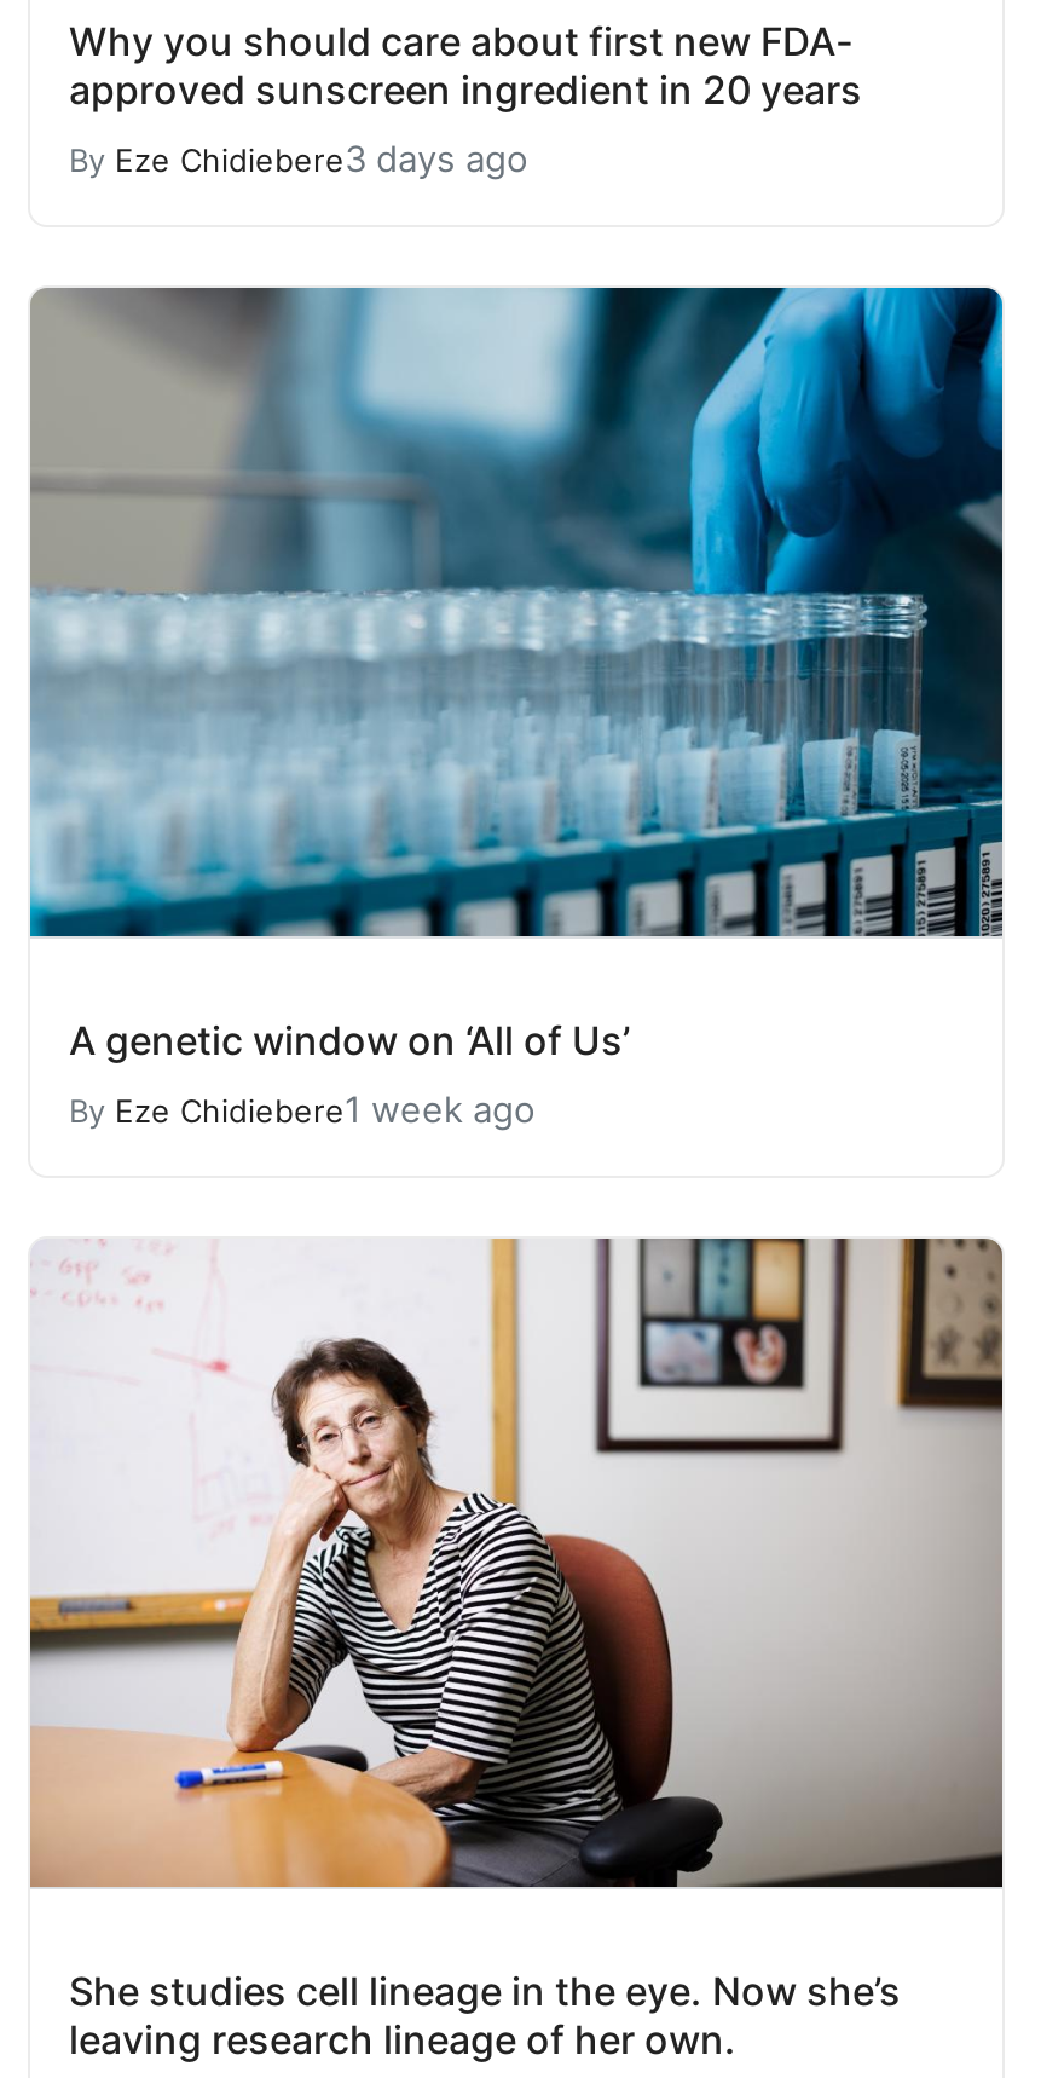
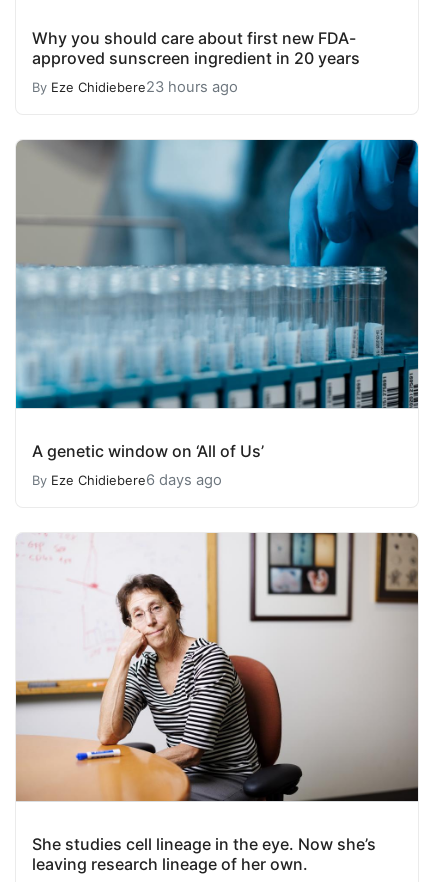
- By Eze Chidiebere3 days ago
+ By Eze Chidiebere23 hours ago

- By Eze Chidiebere1 week ago
+ By Eze Chidiebere6 days ago
